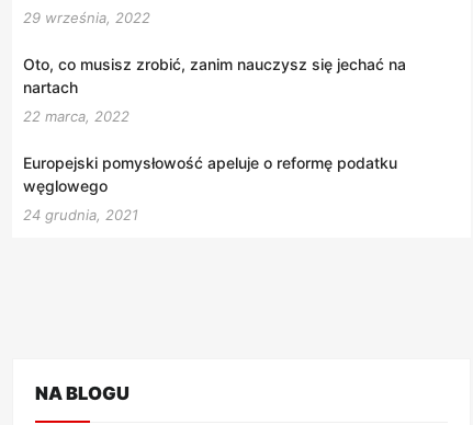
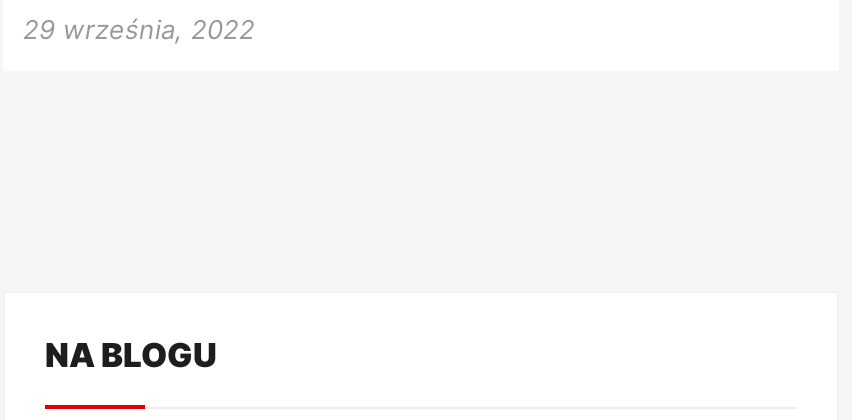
- Oto, co musisz zrobić, zanim nauczysz się jechać na
- nartach
- 22 marca, 2022
- Europejski pomysłowość apeluje o reformę podatku
- węglowego
- 24 grudnia, 2021
